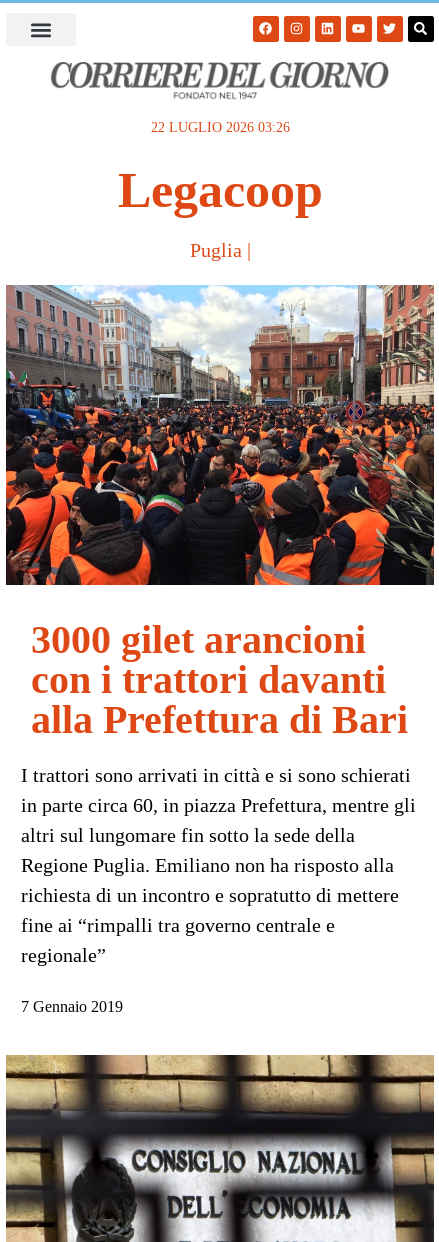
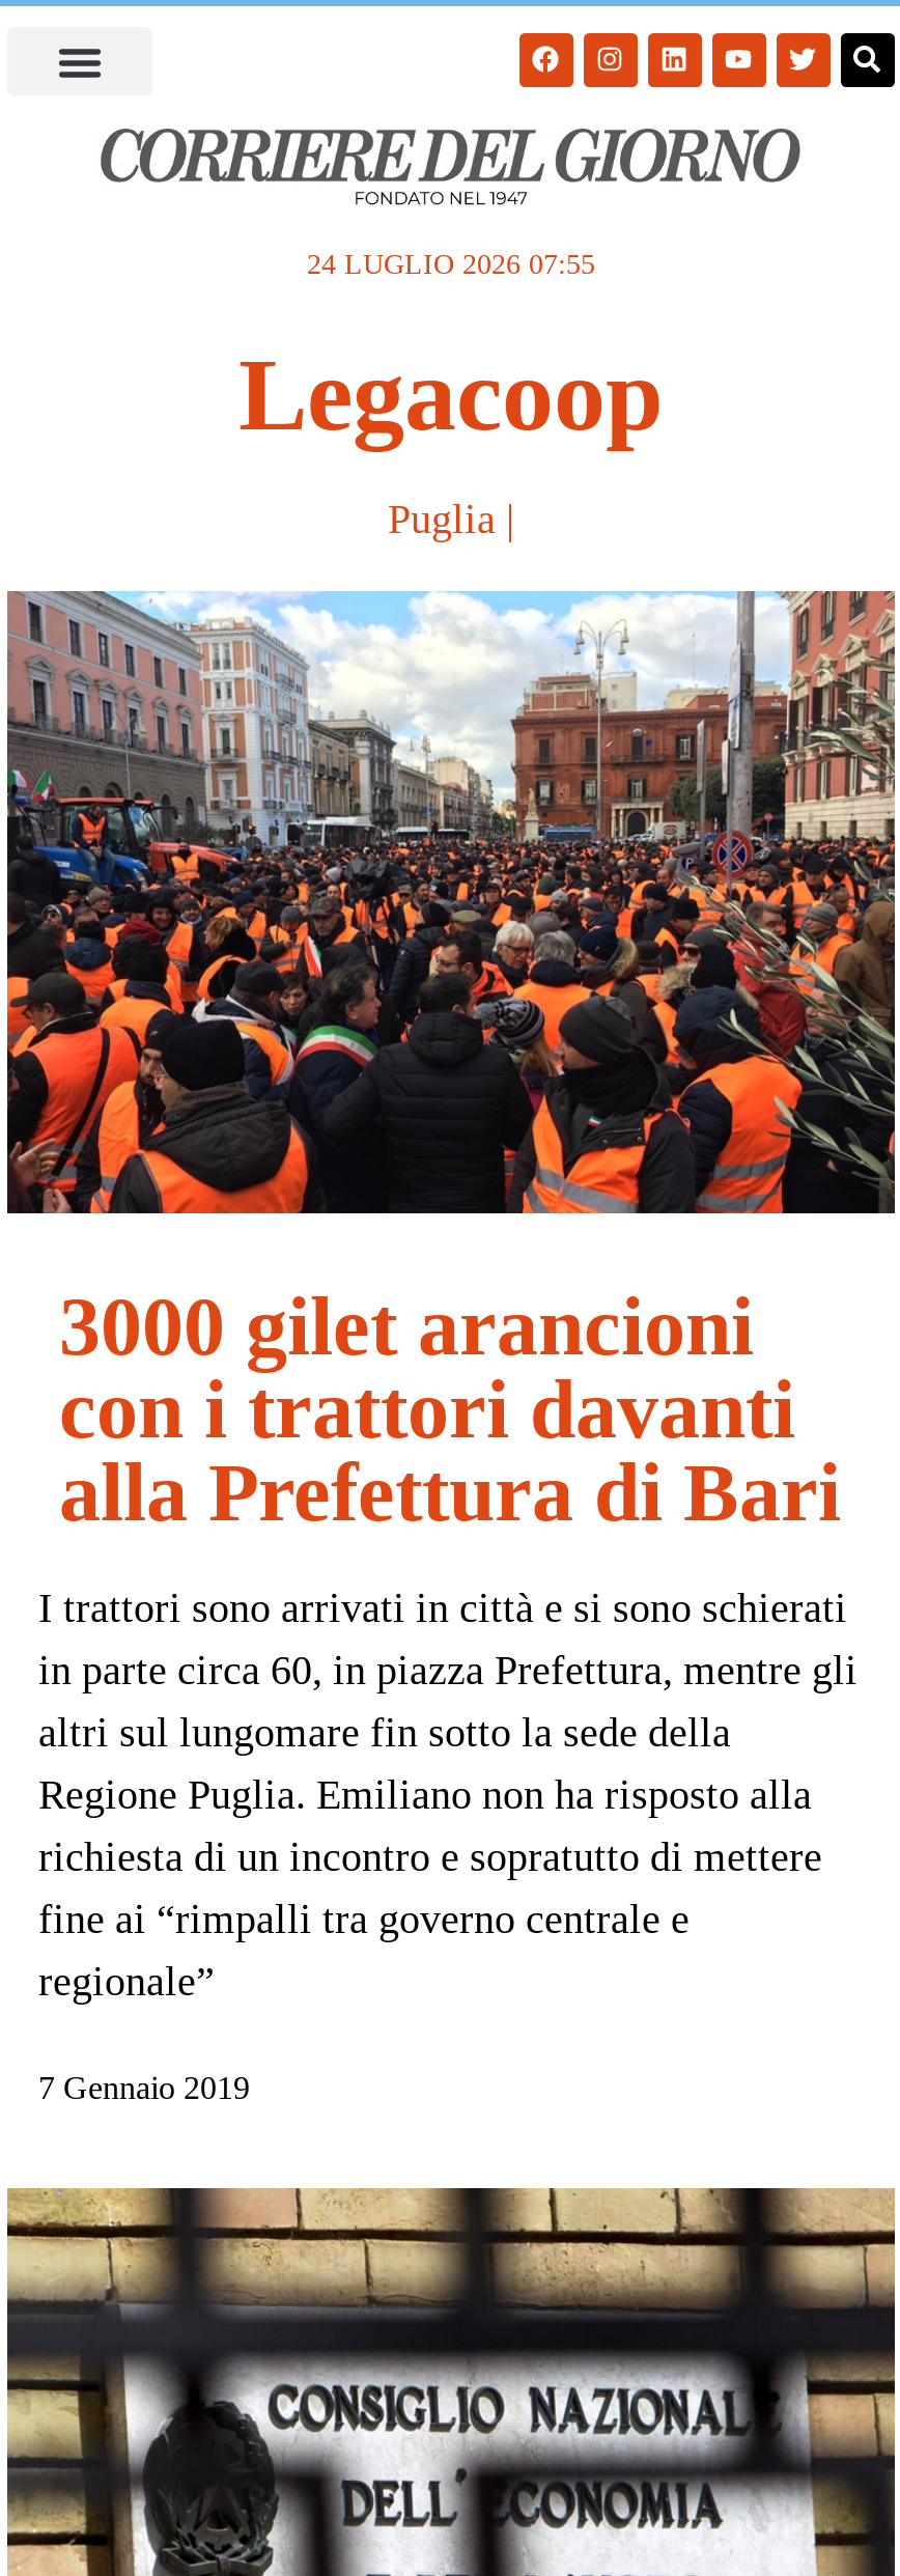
- 22 LUGLIO 2026 03:26
+ 24 LUGLIO 2026 07:55
